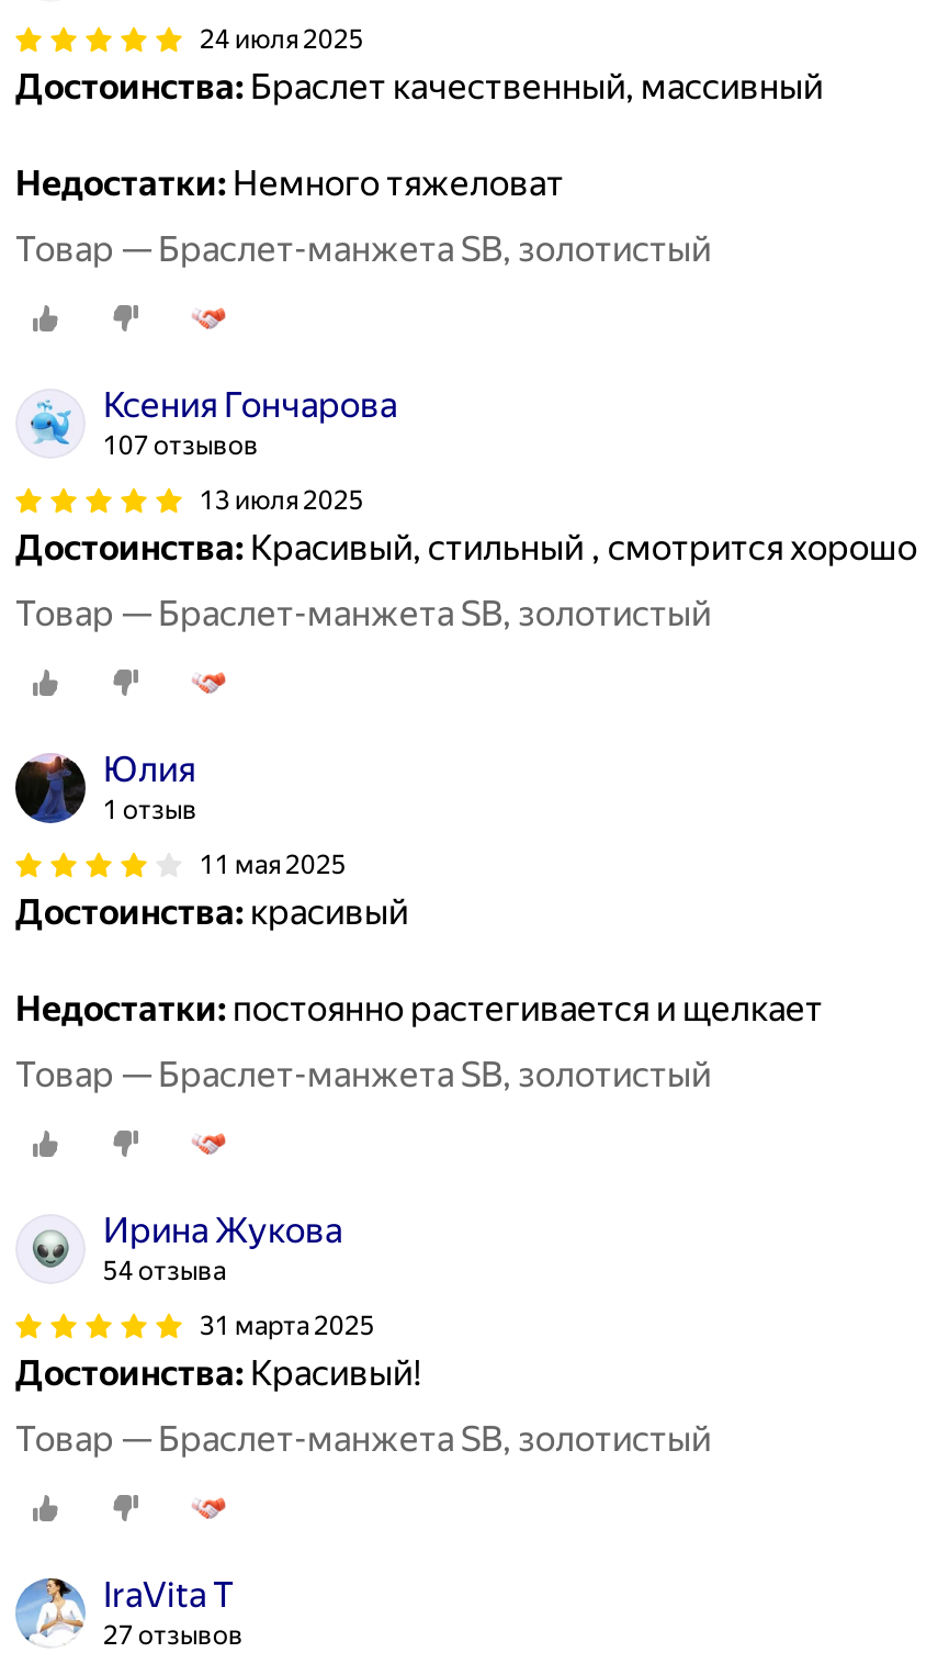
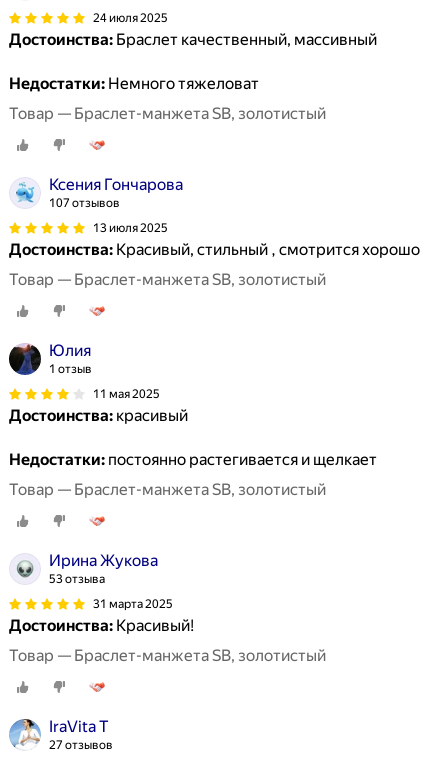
- 54 отзыва
+ 53 отзыва
